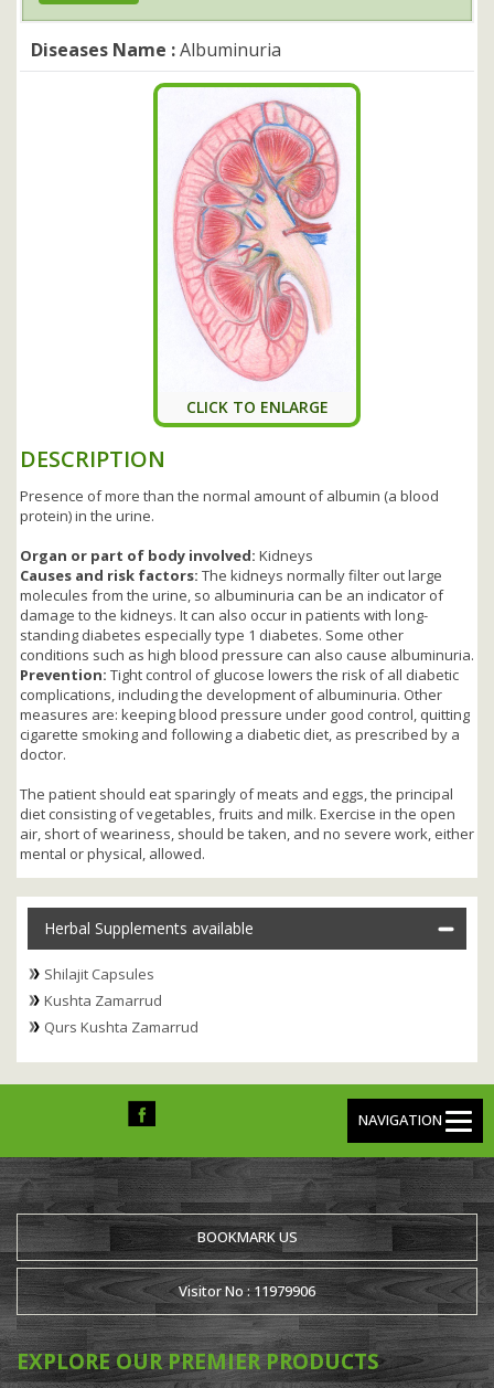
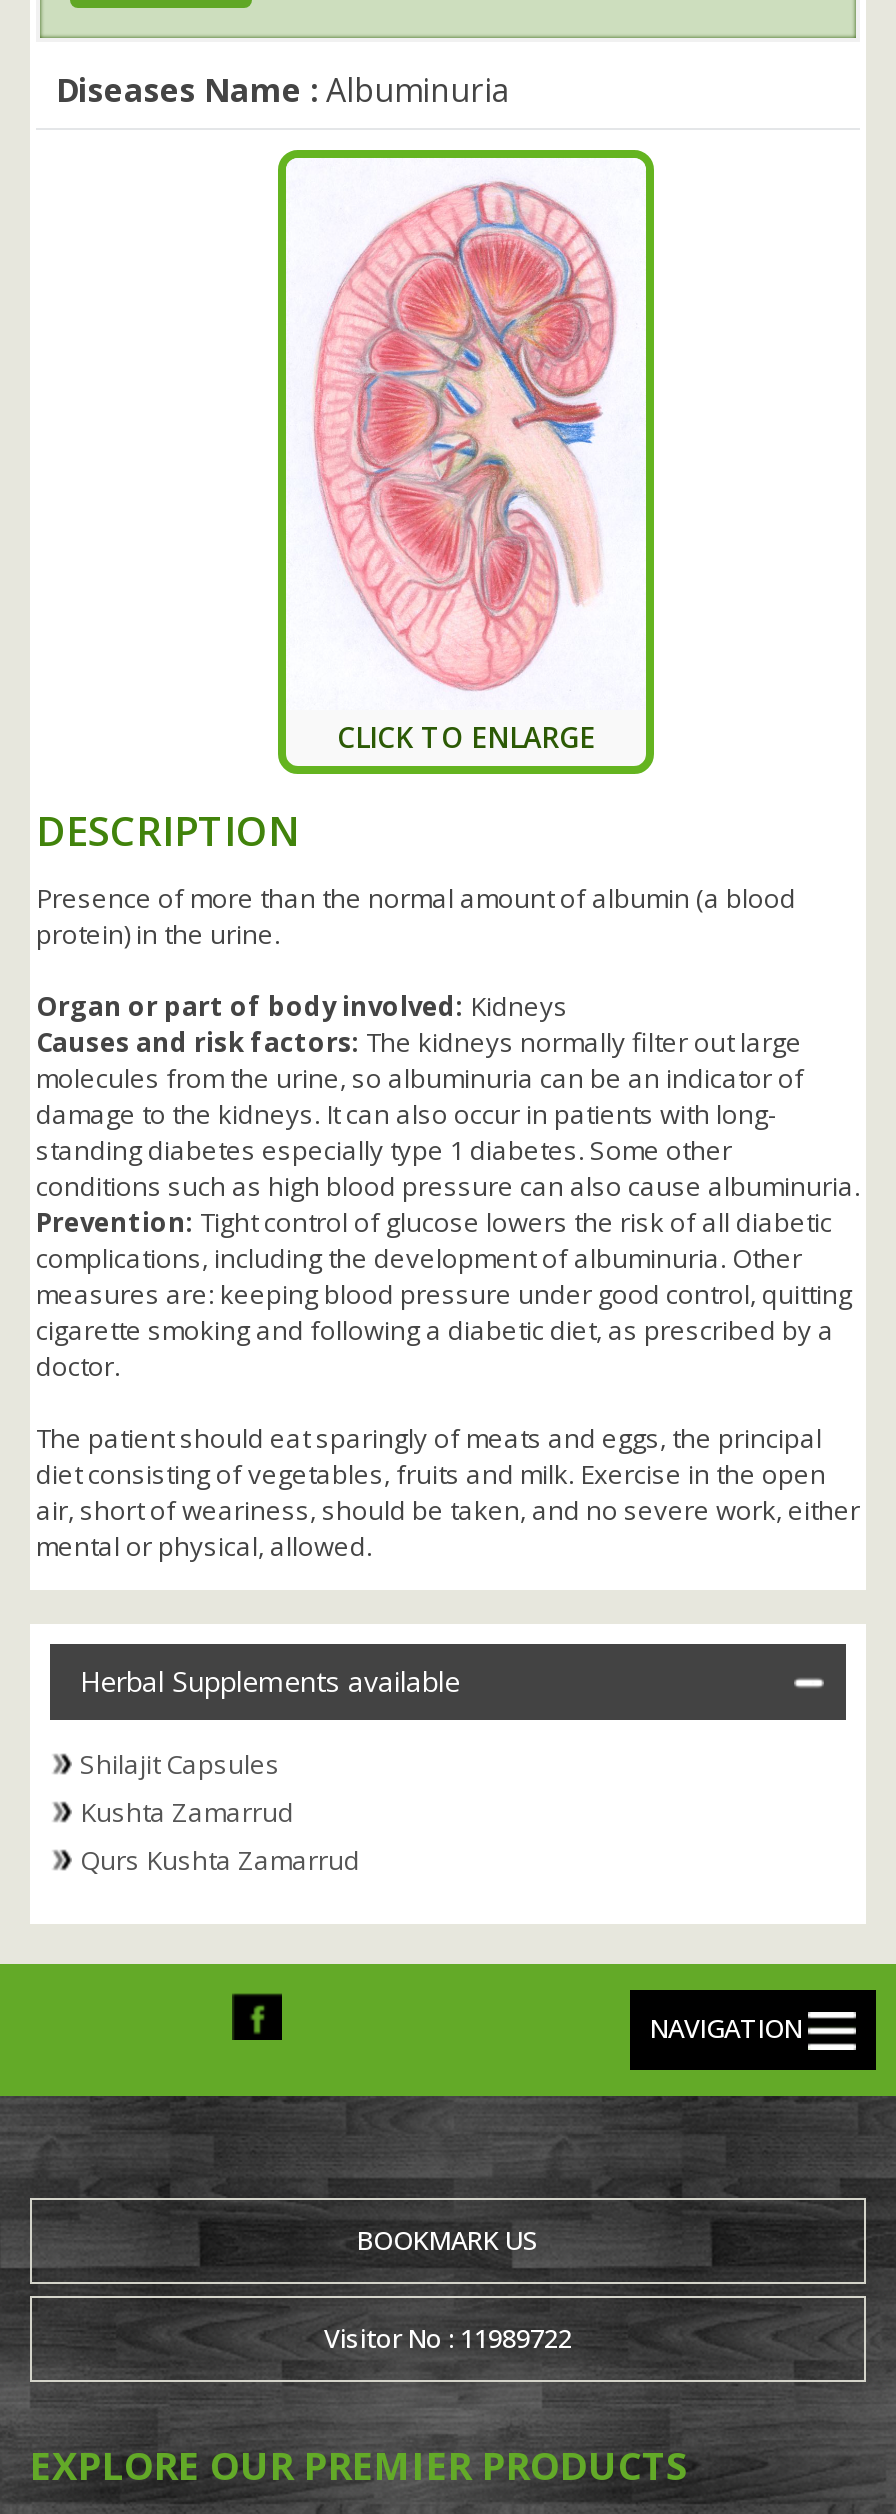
- Visitor No : 11979906
+ Visitor No : 11989722
